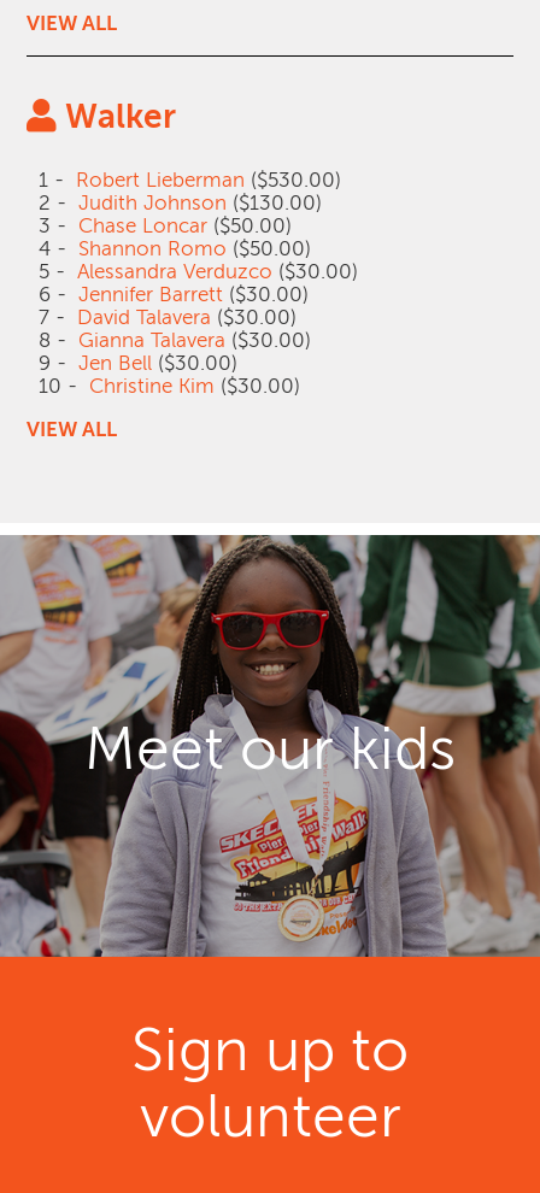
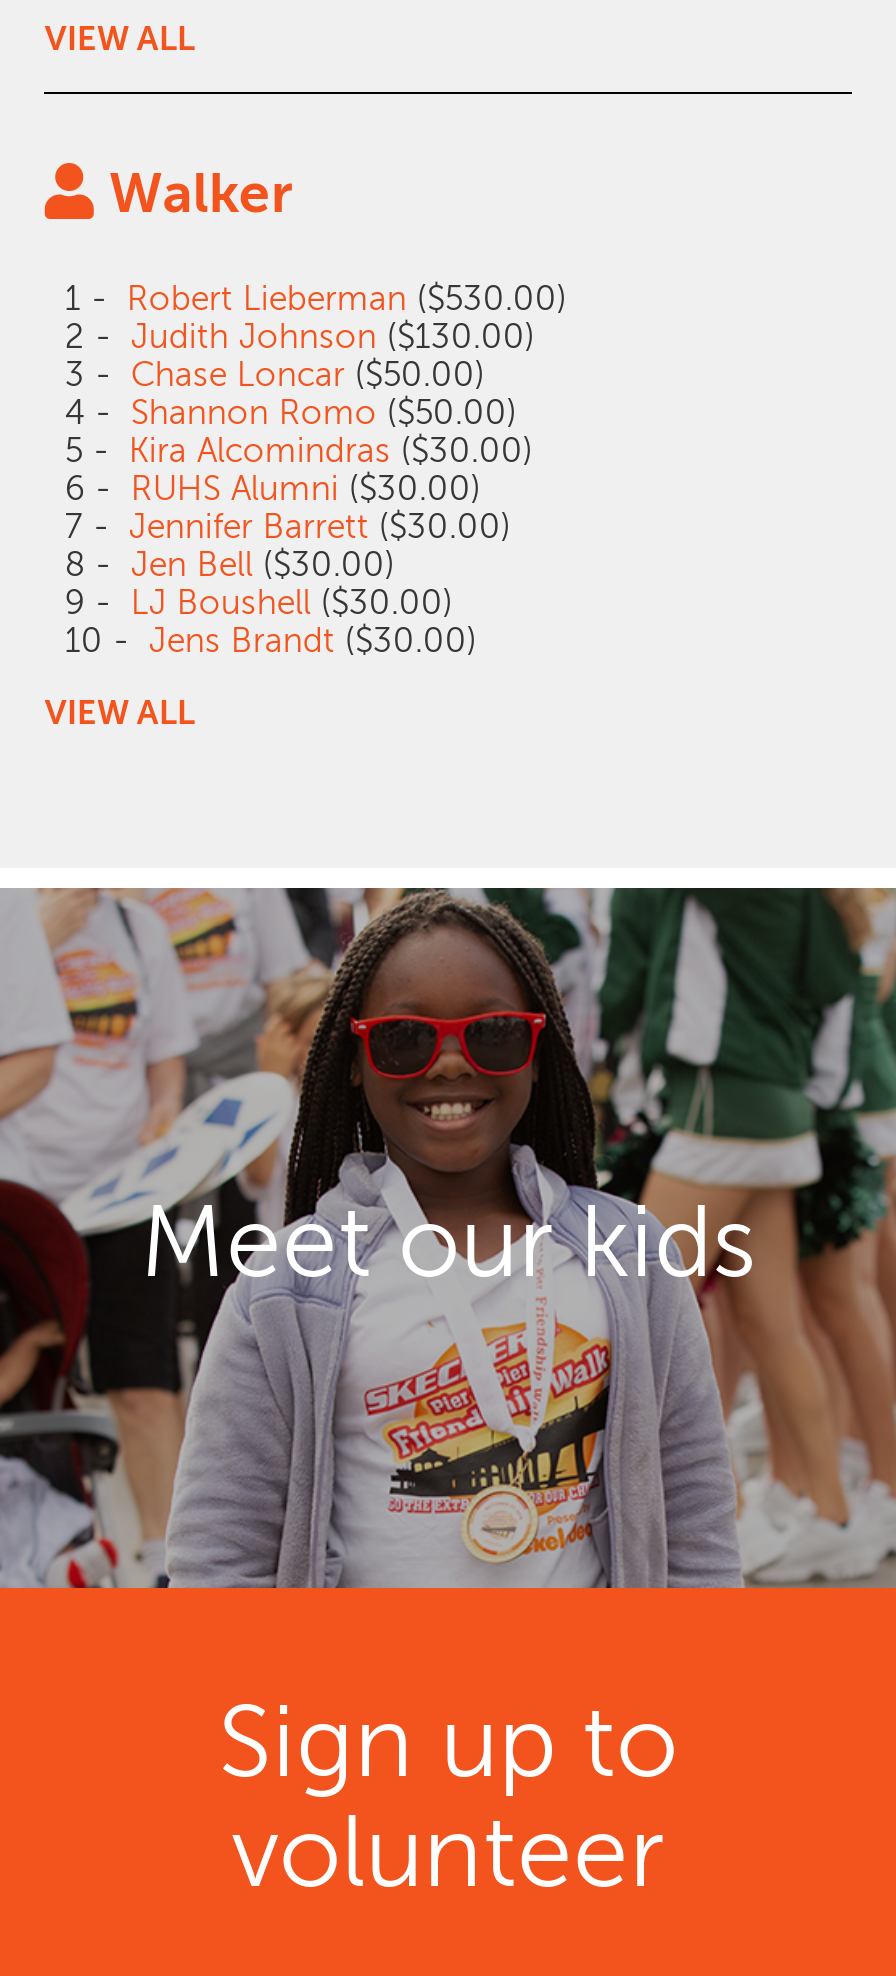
- 5 - Alessandra Verduzco ($30.00)
- 6 - Jennifer Barrett ($30.00)
- 7 - David Talavera ($30.00)
- 8 - Gianna Talavera ($30.00)
- 9 - Jen Bell ($30.00)
- 10 - Christine Kim ($30.00)
+ 5 - Kira Alcomindras ($30.00)
+ 6 - RUHS Alumni ($30.00)
+ 7 - Jennifer Barrett ($30.00)
+ 8 - Jen Bell ($30.00)
+ 9 - LJ Boushell ($30.00)
+ 10 - Jens Brandt ($30.00)
